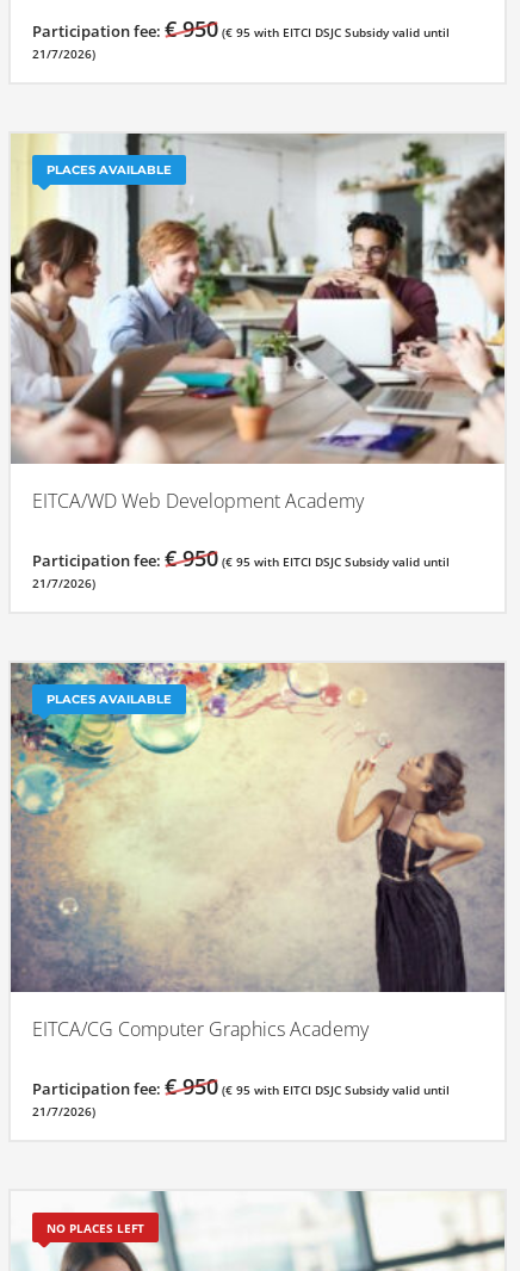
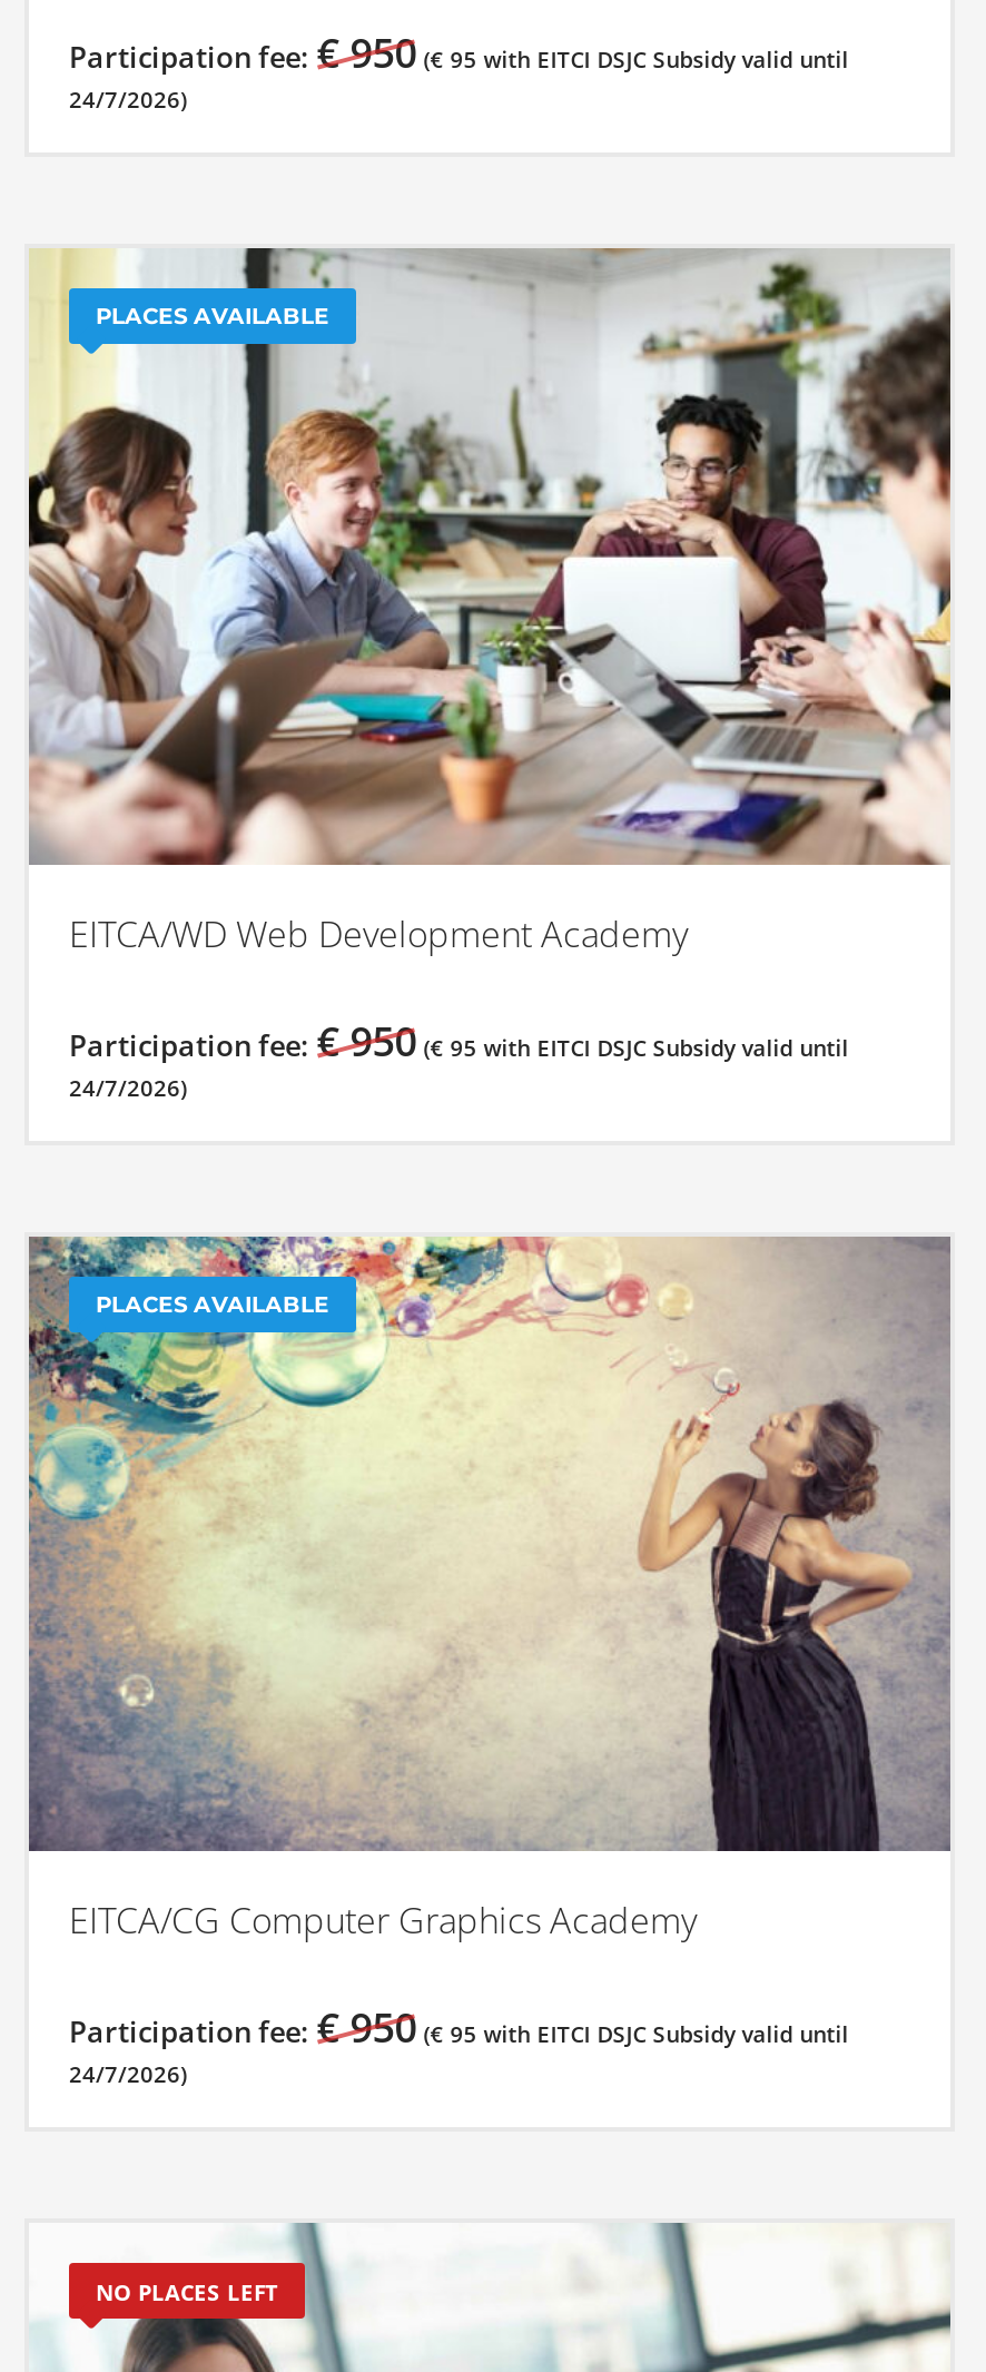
- 21/7/2026)
+ 24/7/2026)

- 21/7/2026)
+ 24/7/2026)

- 21/7/2026)
+ 24/7/2026)
